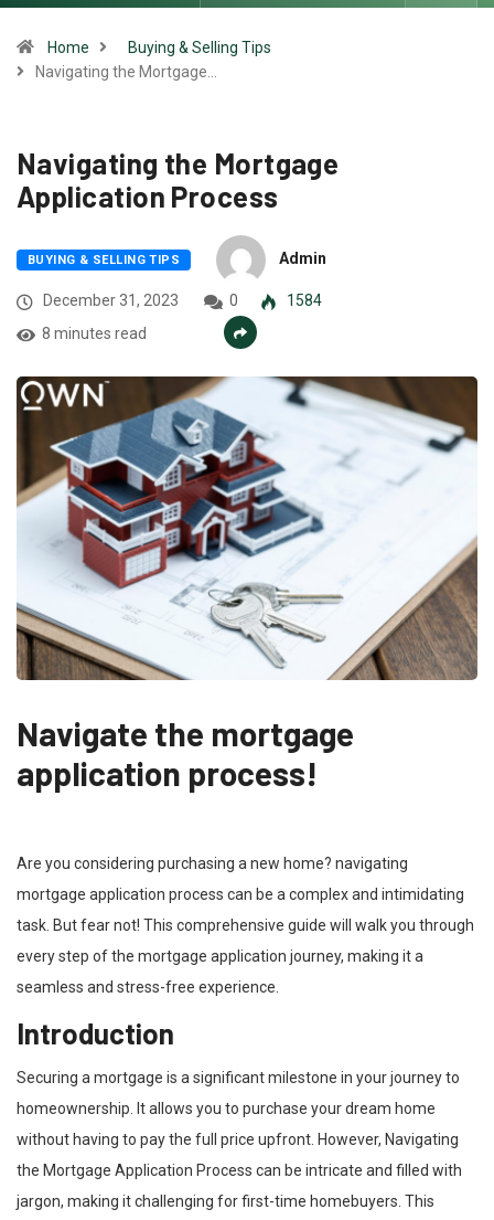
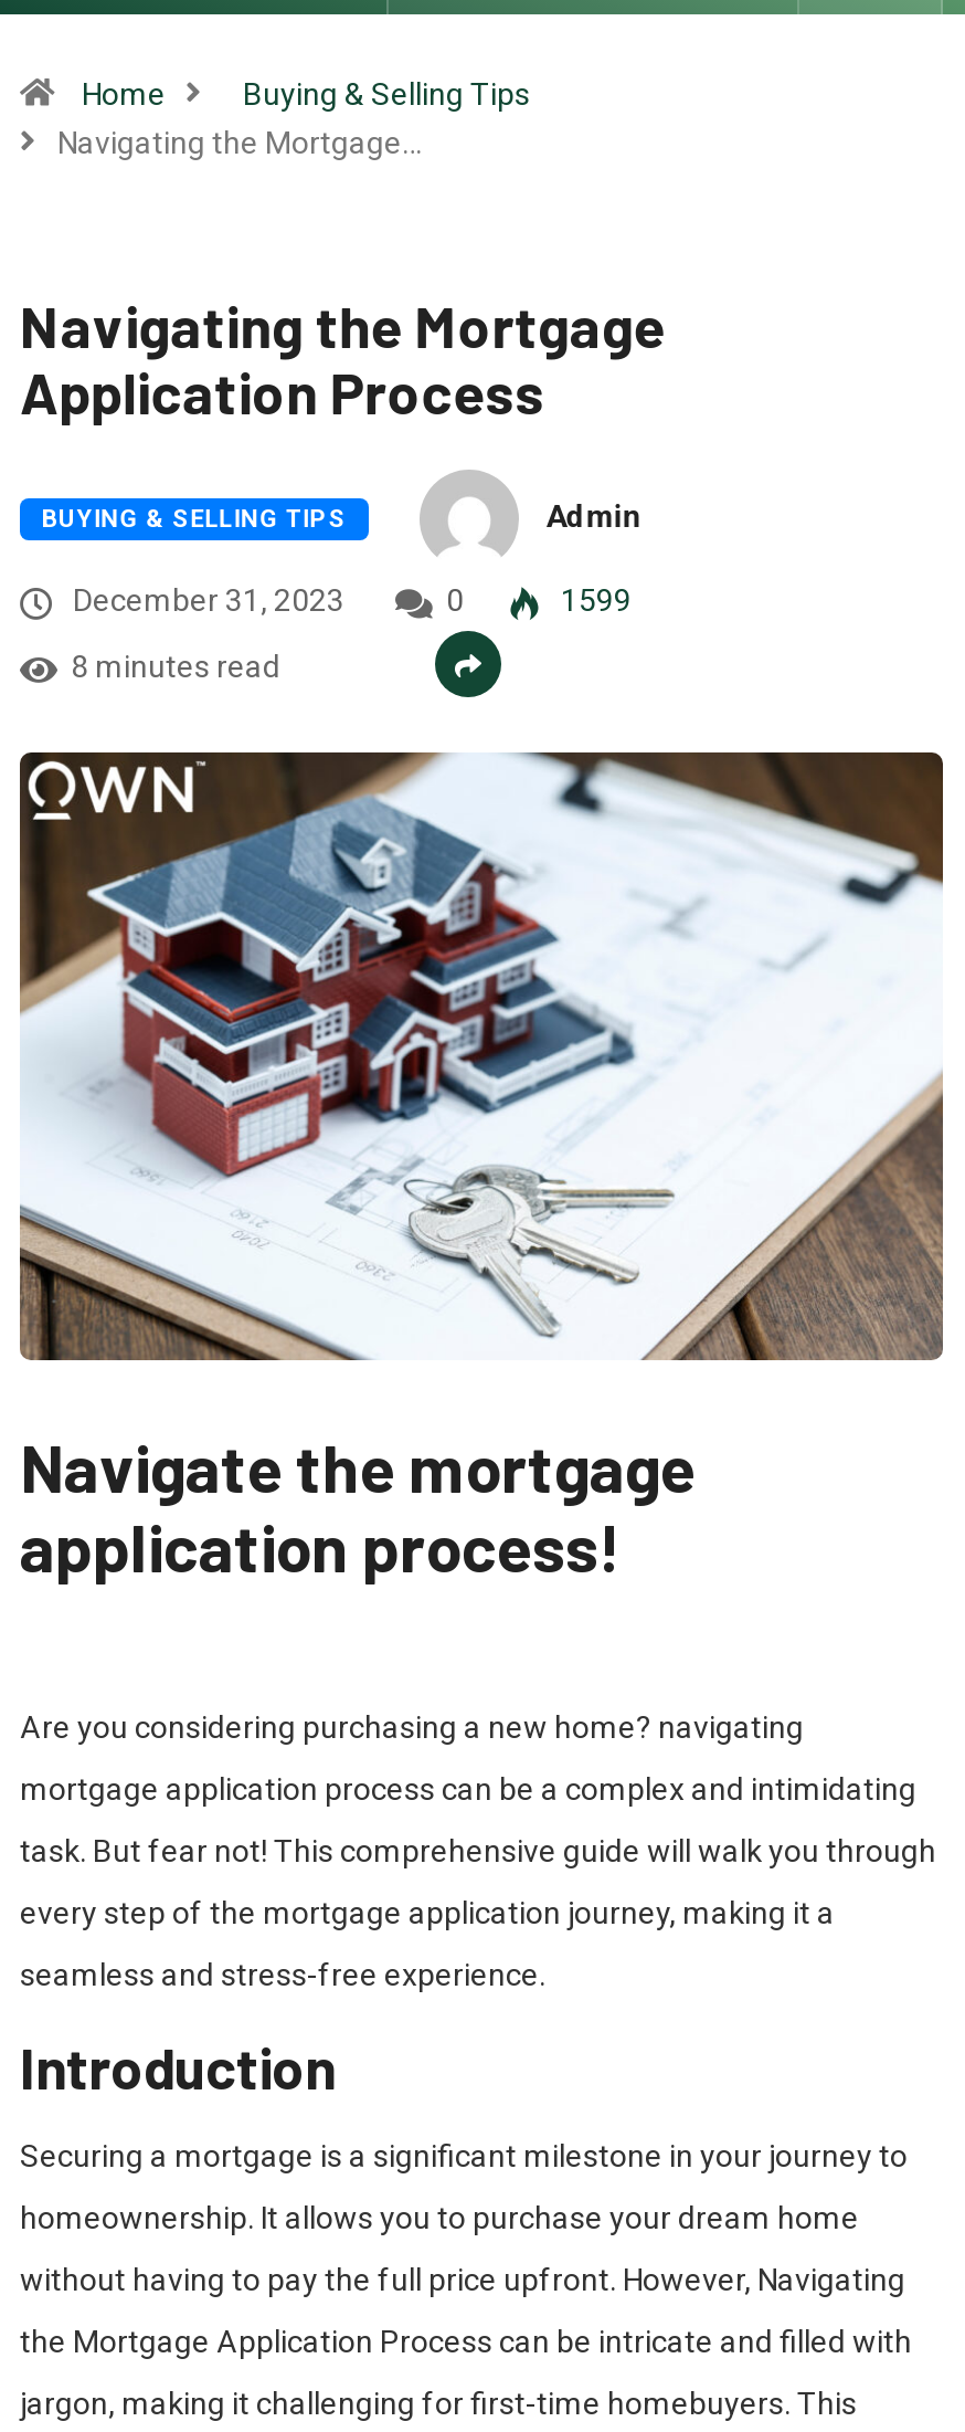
- 1584
+ 1599
